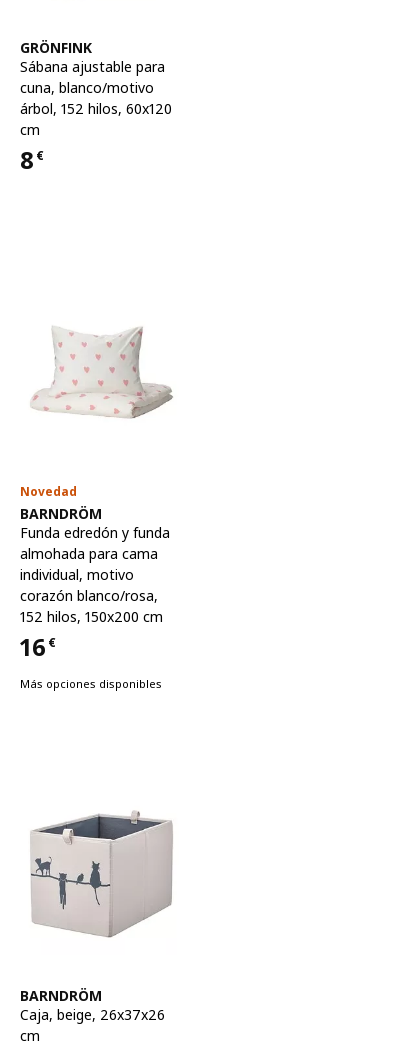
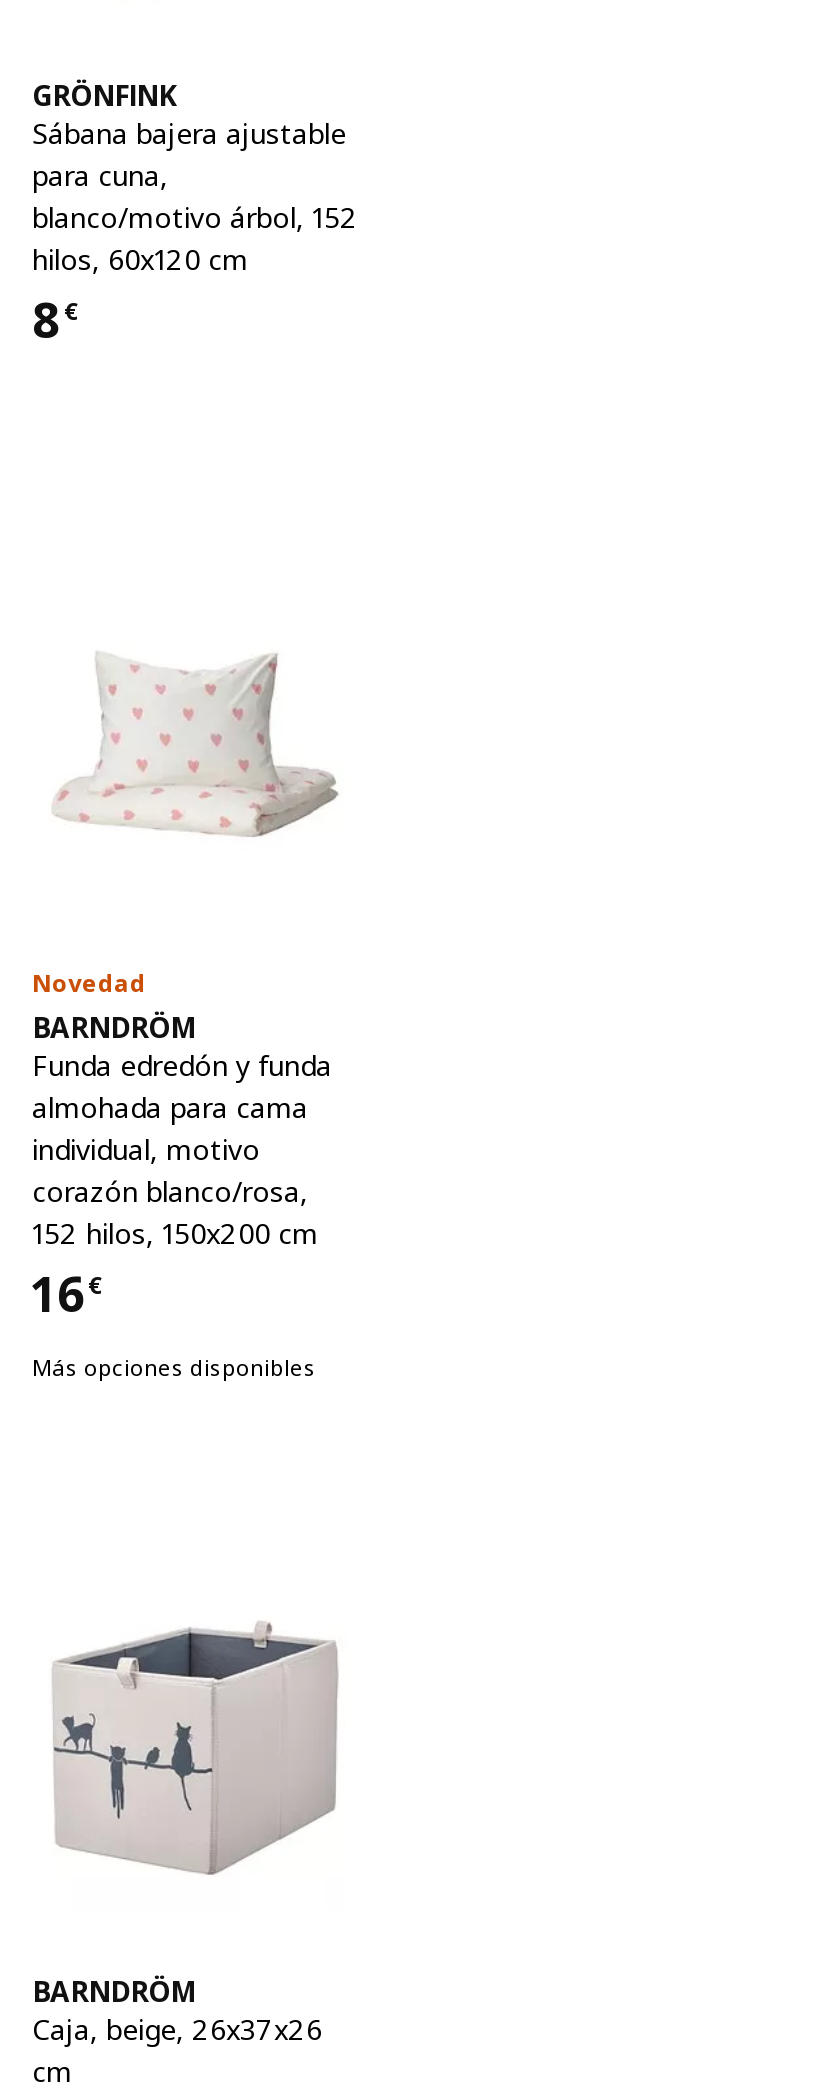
- Sábana ajustable para
- cuna, blanco/motivo
- árbol, 152 hilos, 60x120
- cm
+ Sábana bajera ajustable
+ para cuna,
+ blanco/motivo árbol, 152
+ hilos, 60x120 cm
